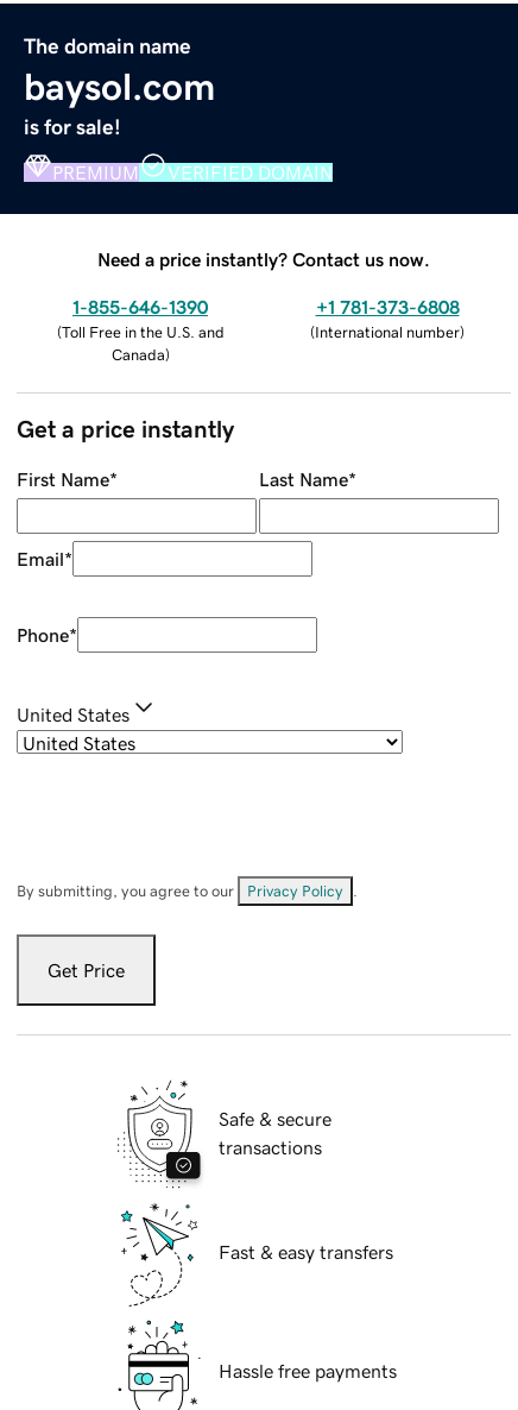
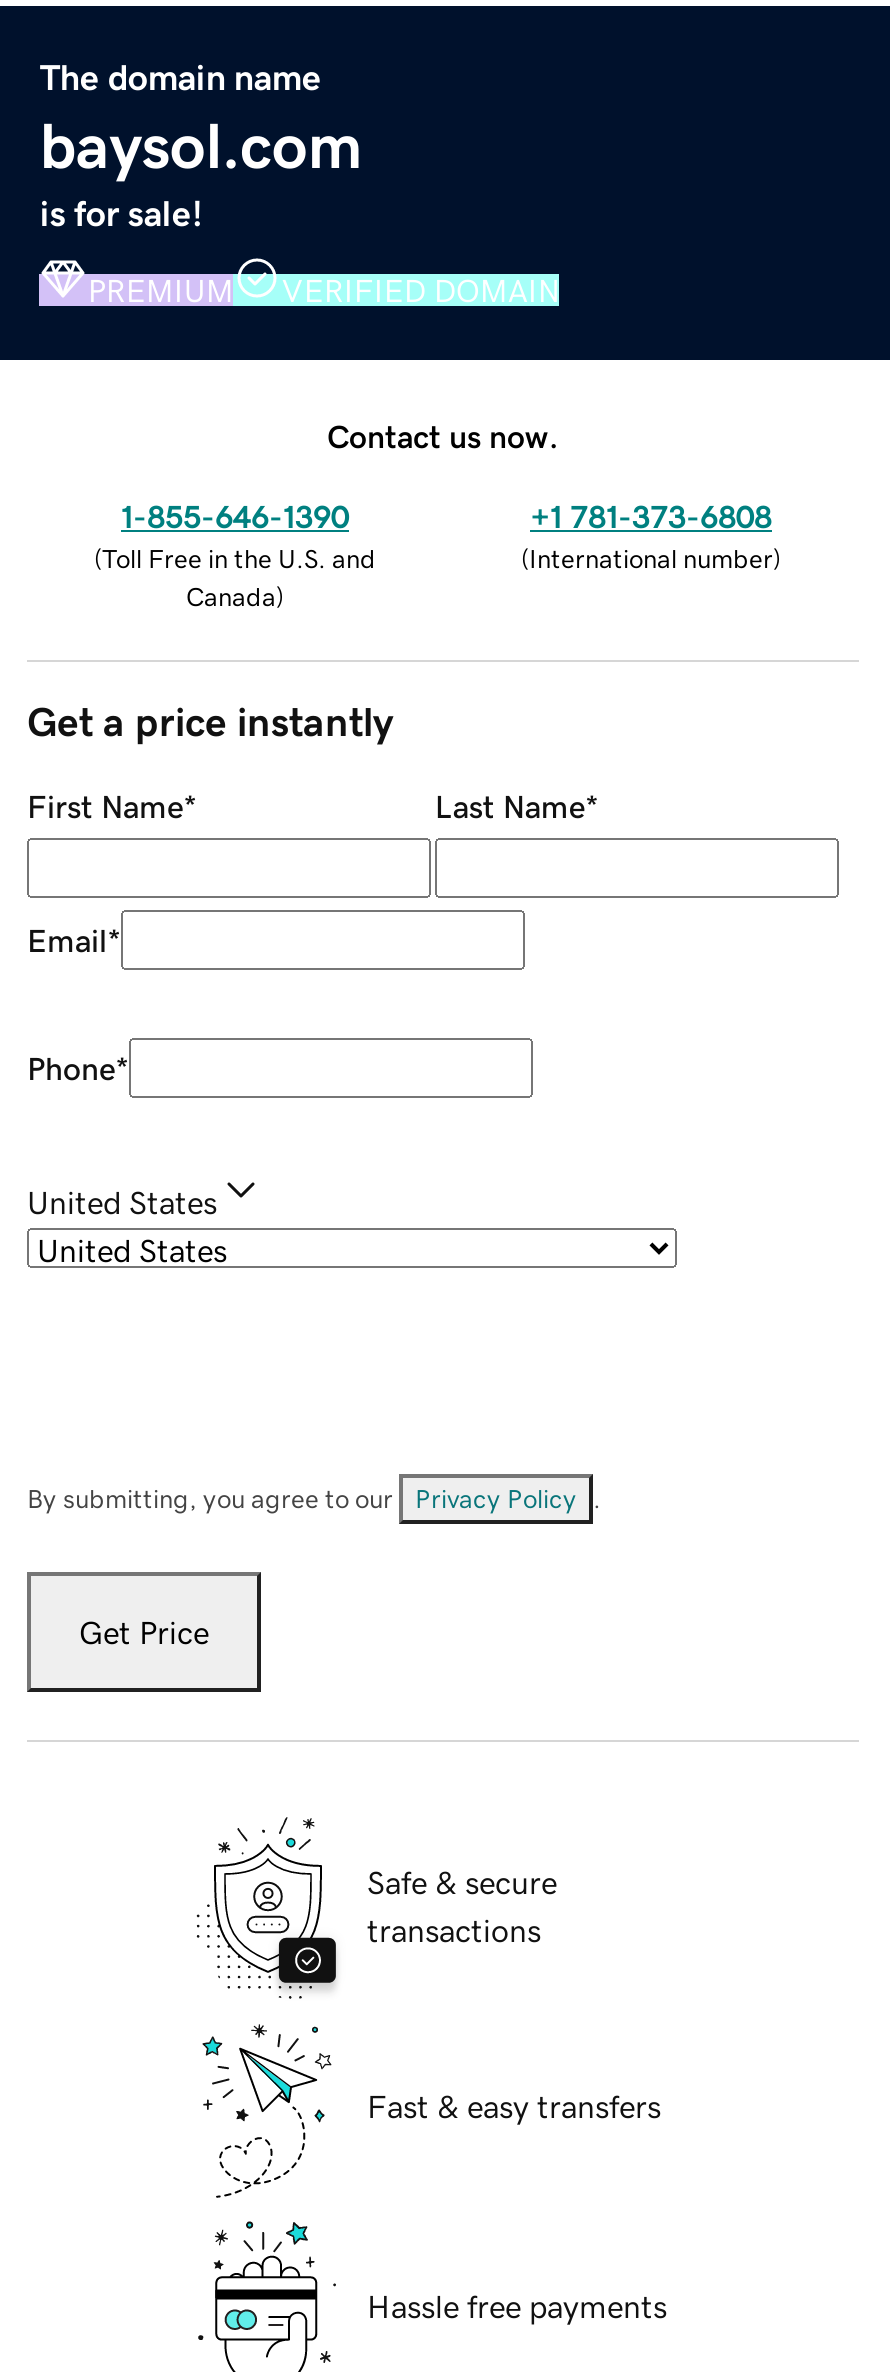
- Need a price instantly? Contact us now.
+ Contact us now.
